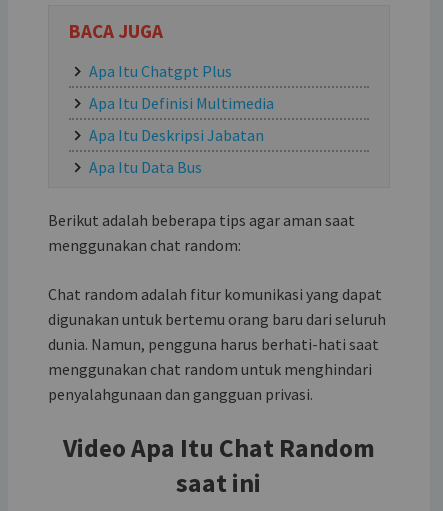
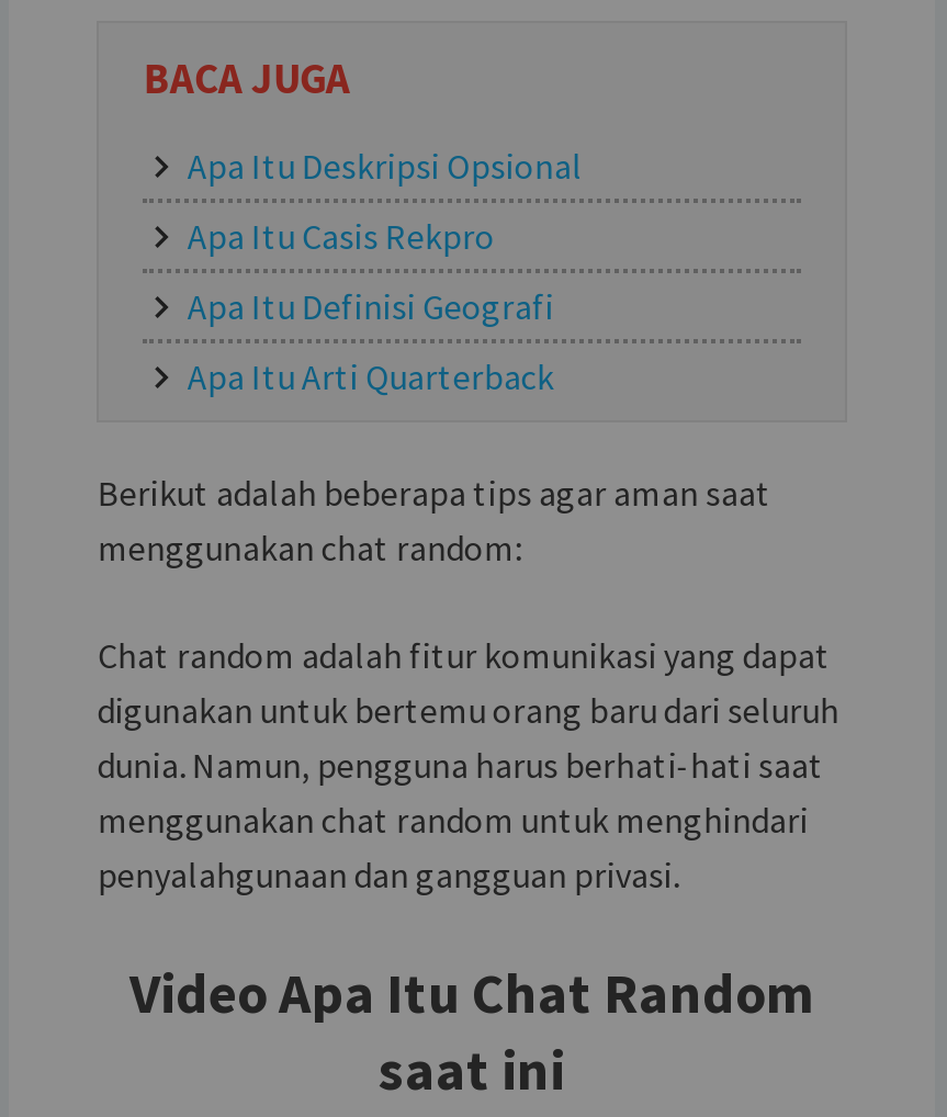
- Apa Itu Chatgpt Plus
+ Apa Itu Deskripsi Opsional

- Apa Itu Definisi Multimedia
+ Apa Itu Casis Rekpro

- Apa Itu Deskripsi Jabatan
+ Apa Itu Definisi Geografi

- Apa Itu Data Bus
+ Apa Itu Arti Quarterback
